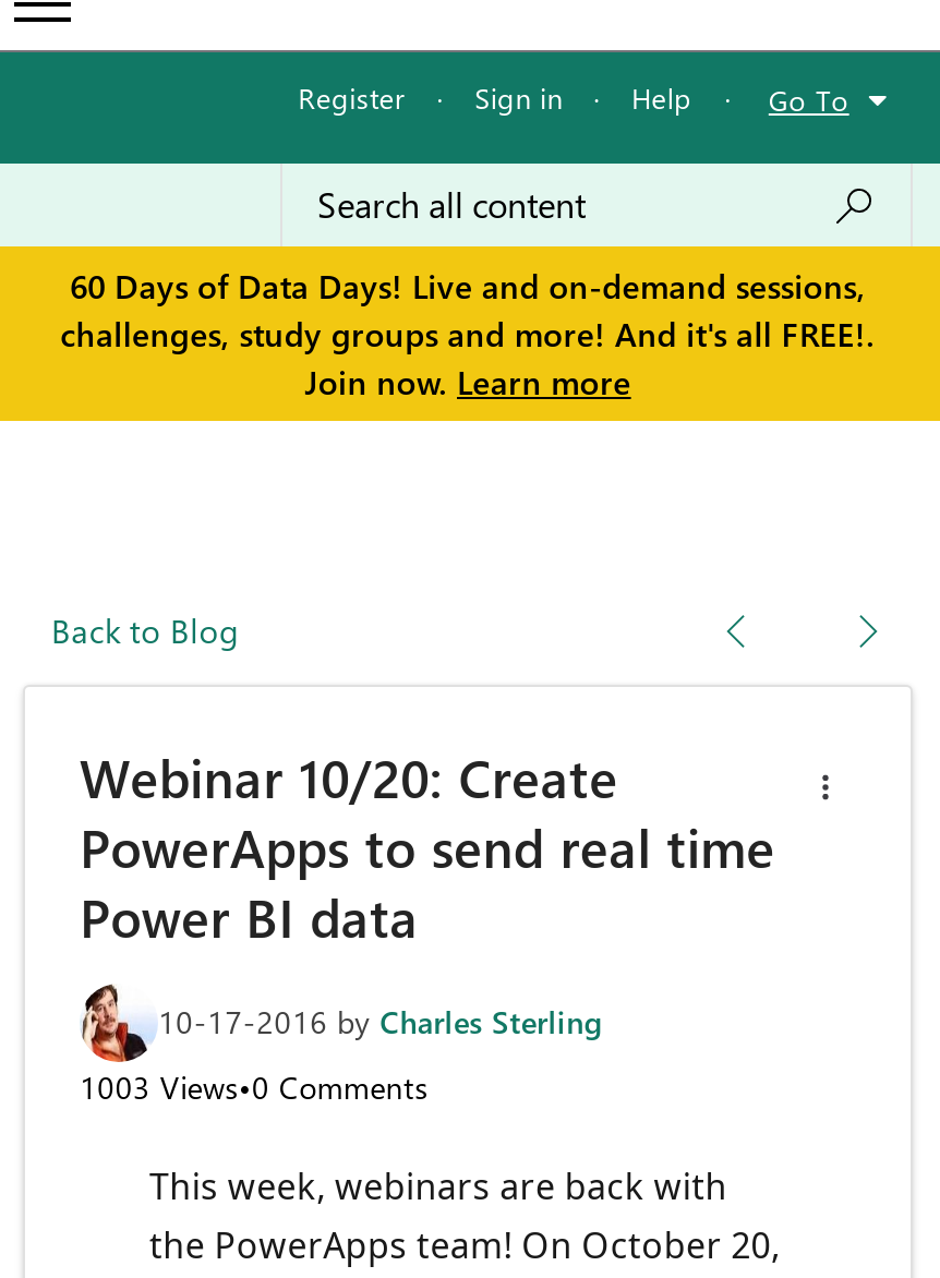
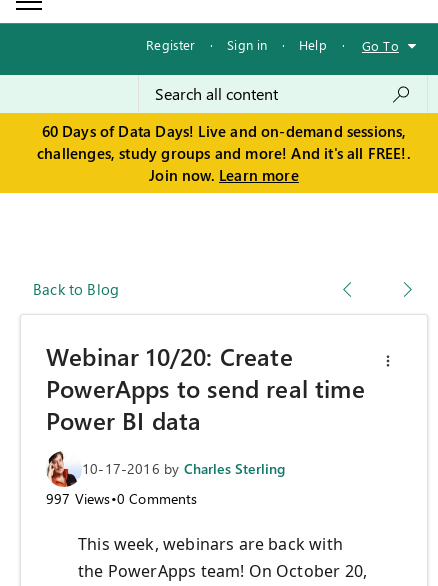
- 1003 Views•0 Comments
+ 997 Views•0 Comments
